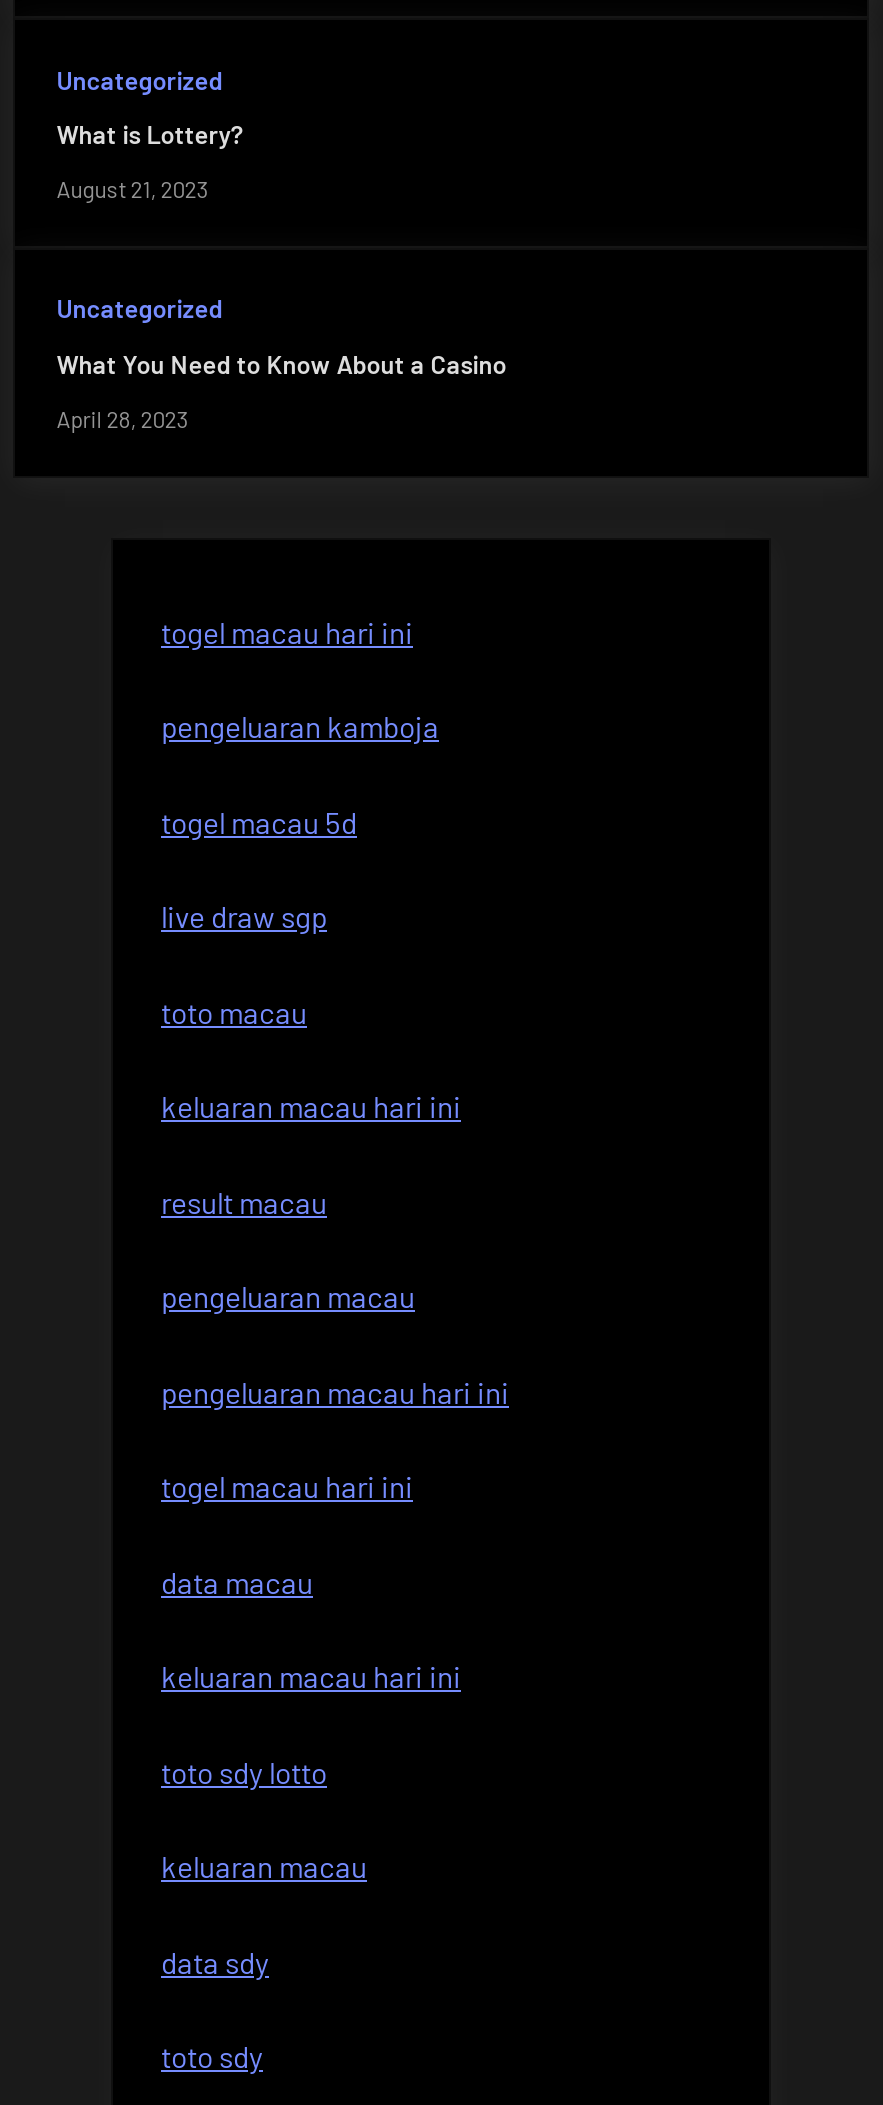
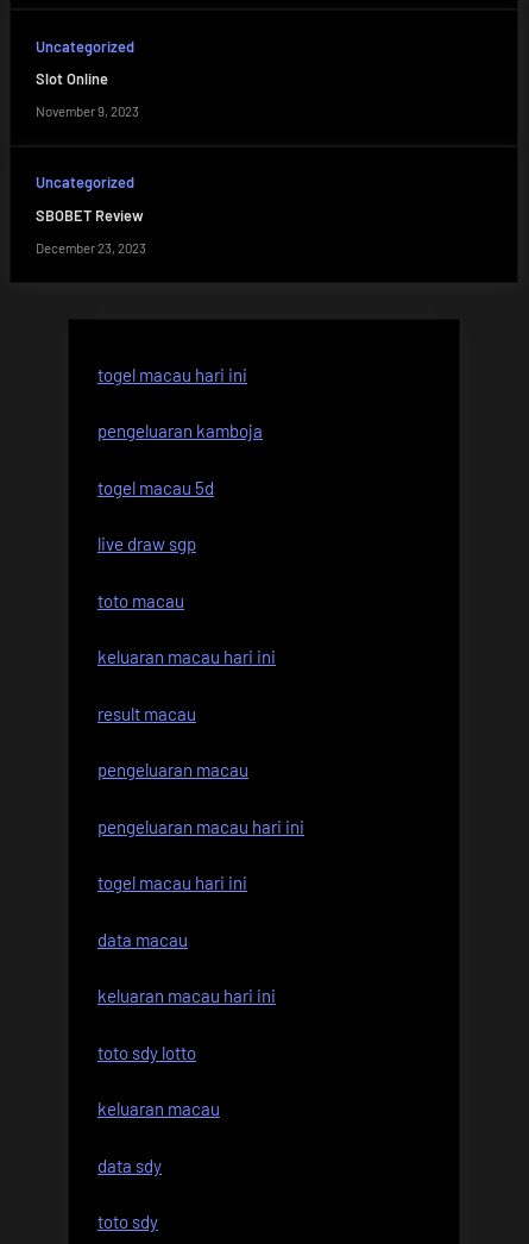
- What is Lottery?
+ Slot Online

- August 21, 2023
+ November 9, 2023

- What You Need to Know About a Casino
+ SBOBET Review

- April 28, 2023
+ December 23, 2023
